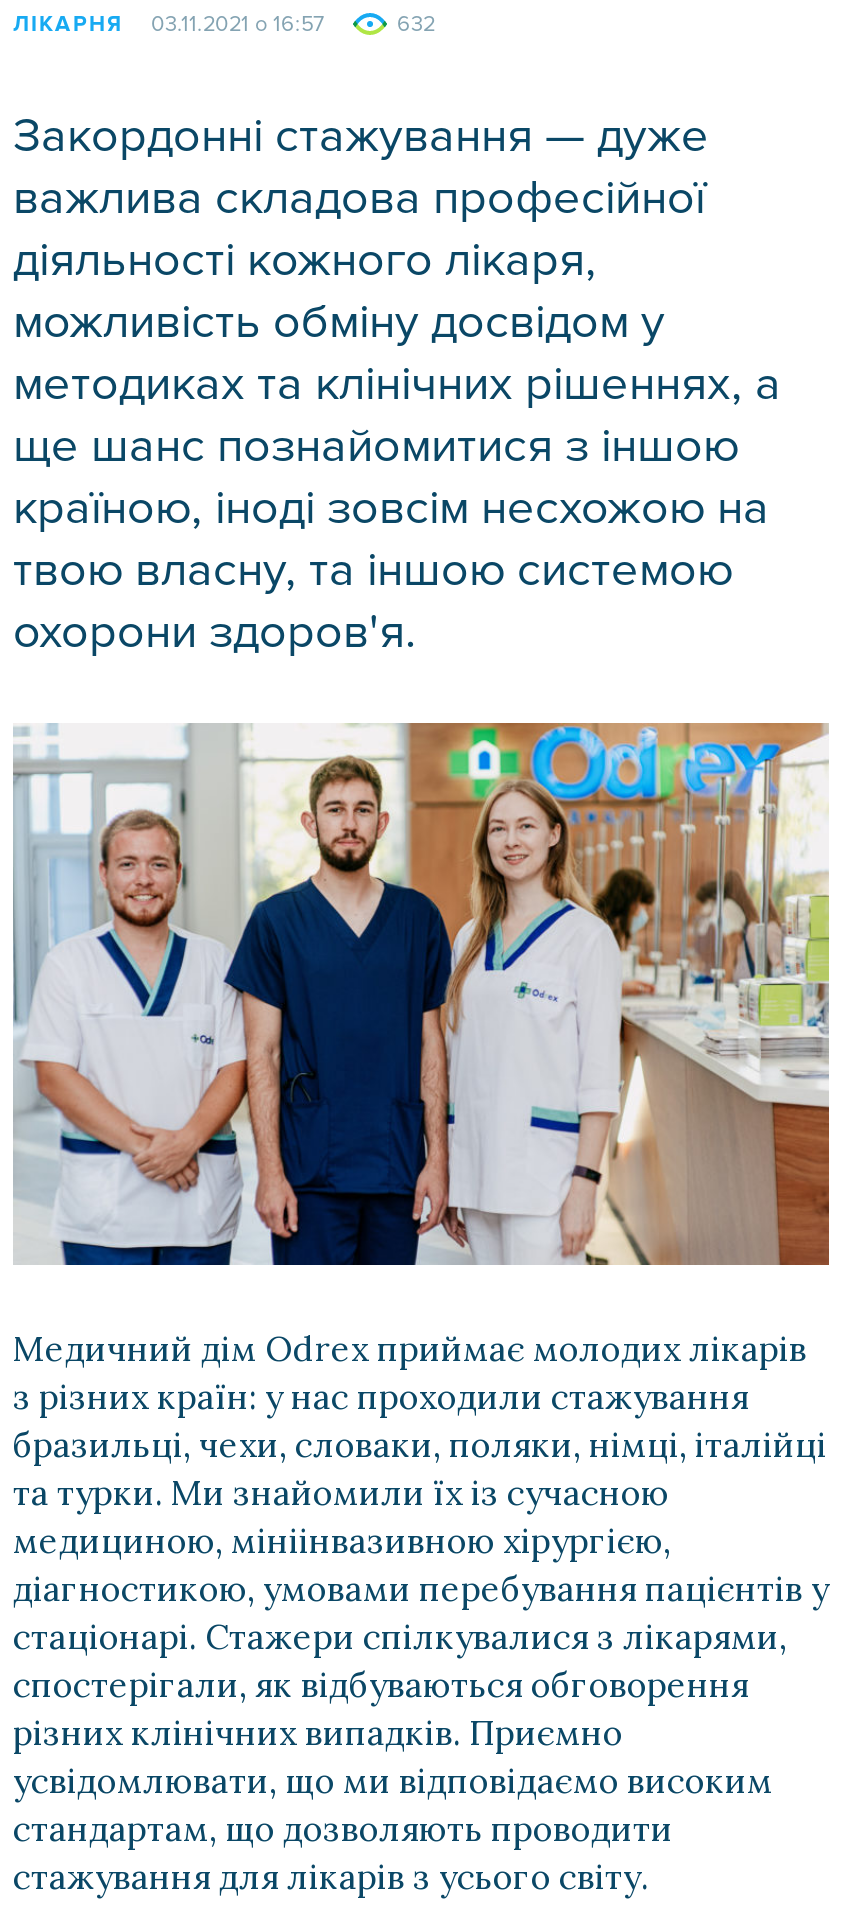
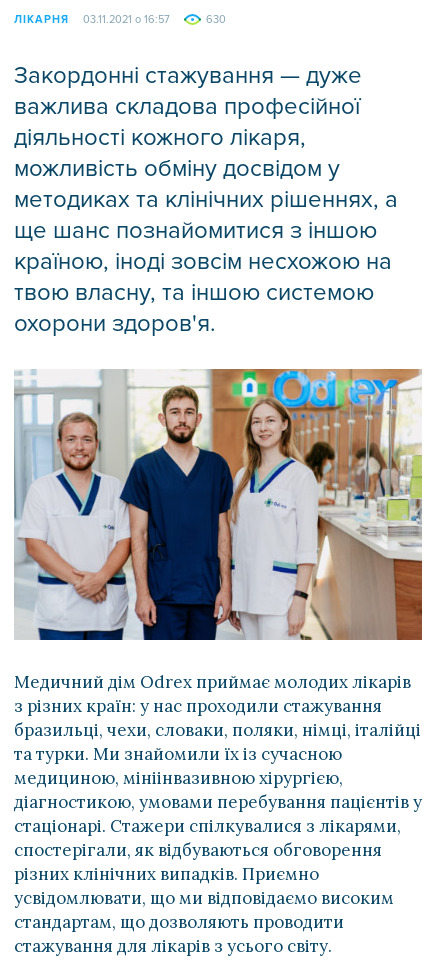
- 632
+ 630
